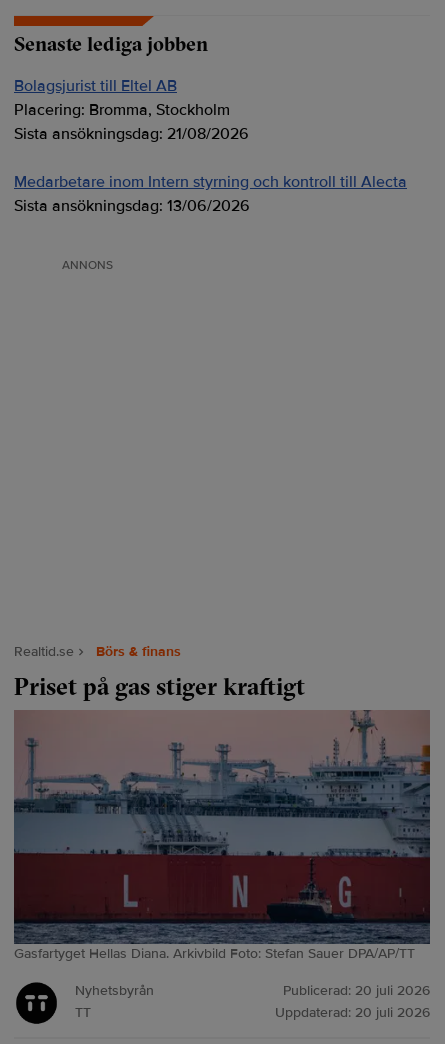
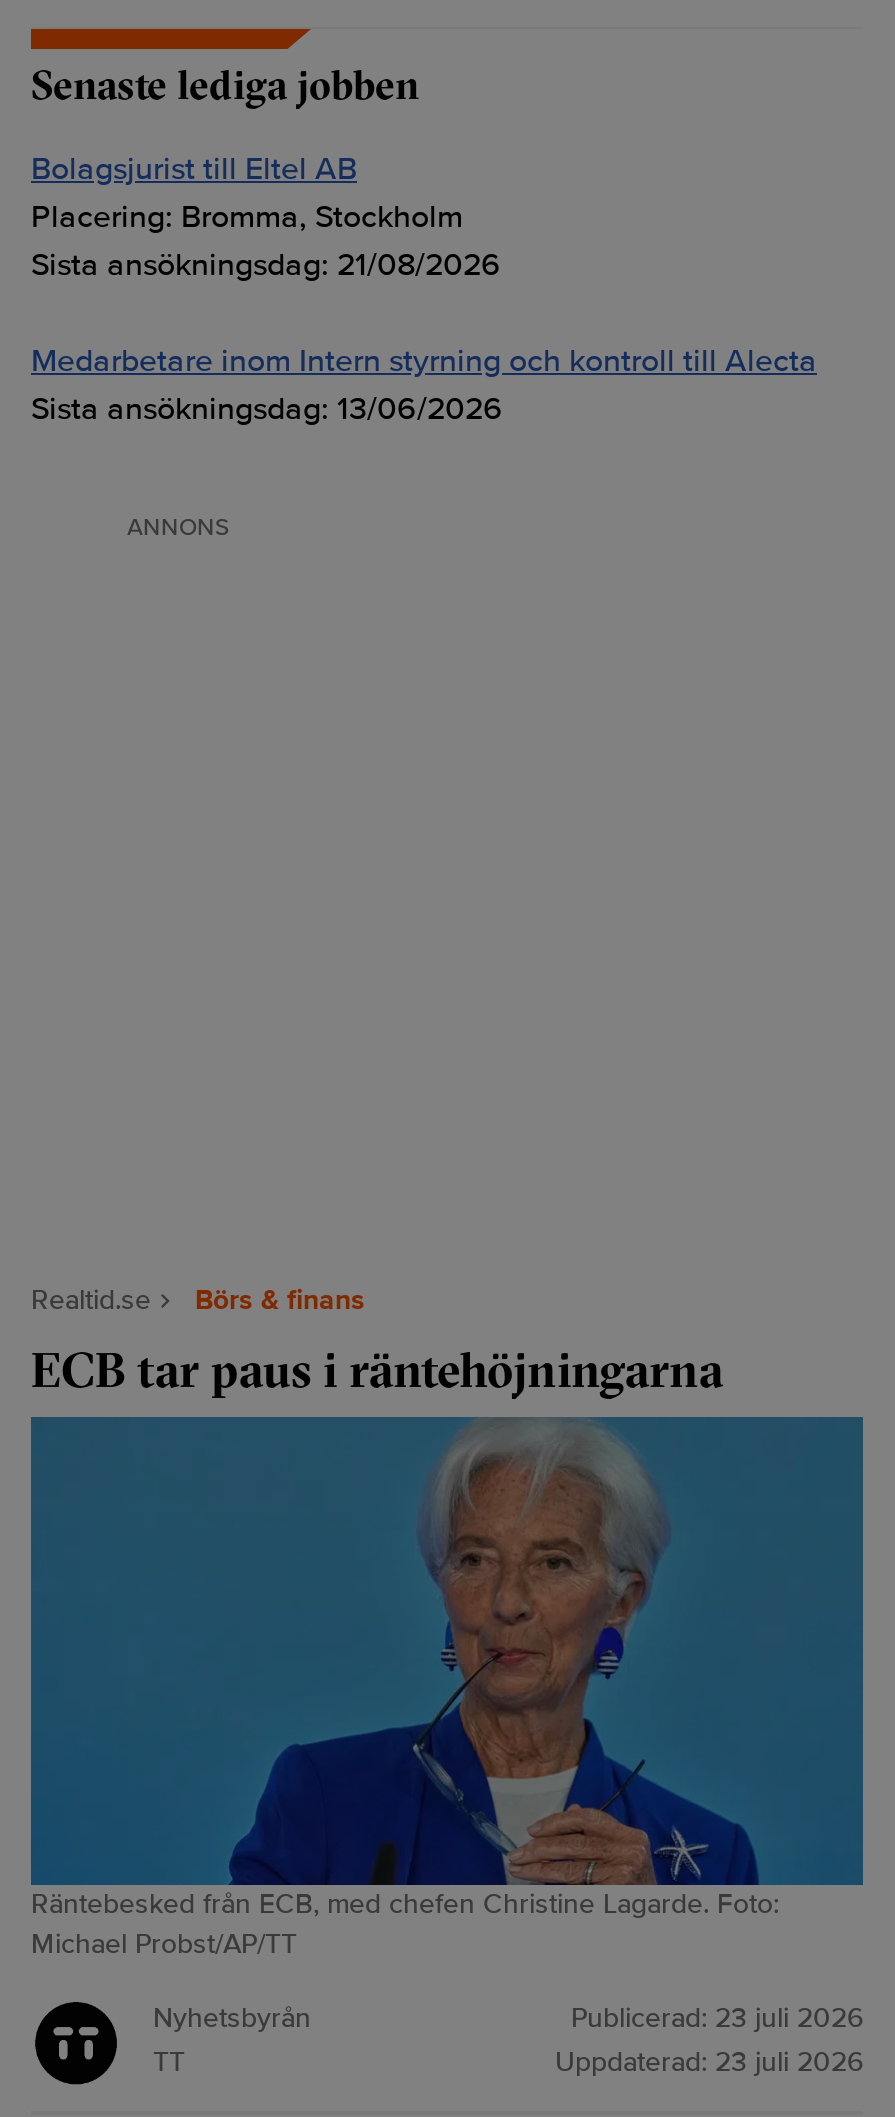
- Priset på gas stiger kraftigt
+ ECB tar paus i räntehöjningarna

- [image]
- Gasfartyget Hellas Diana. Arkivbild Foto: Stefan Sauer DPA/AP/TT
+ [image]
+ Räntebesked från ECB, med chefen Christine Lagarde. Foto:
+ Michael Probst/AP/TT

- Publicerad: 20 juli 2026
- Uppdaterad: 20 juli 2026
+ Publicerad: 23 juli 2026
+ Uppdaterad: 23 juli 2026
